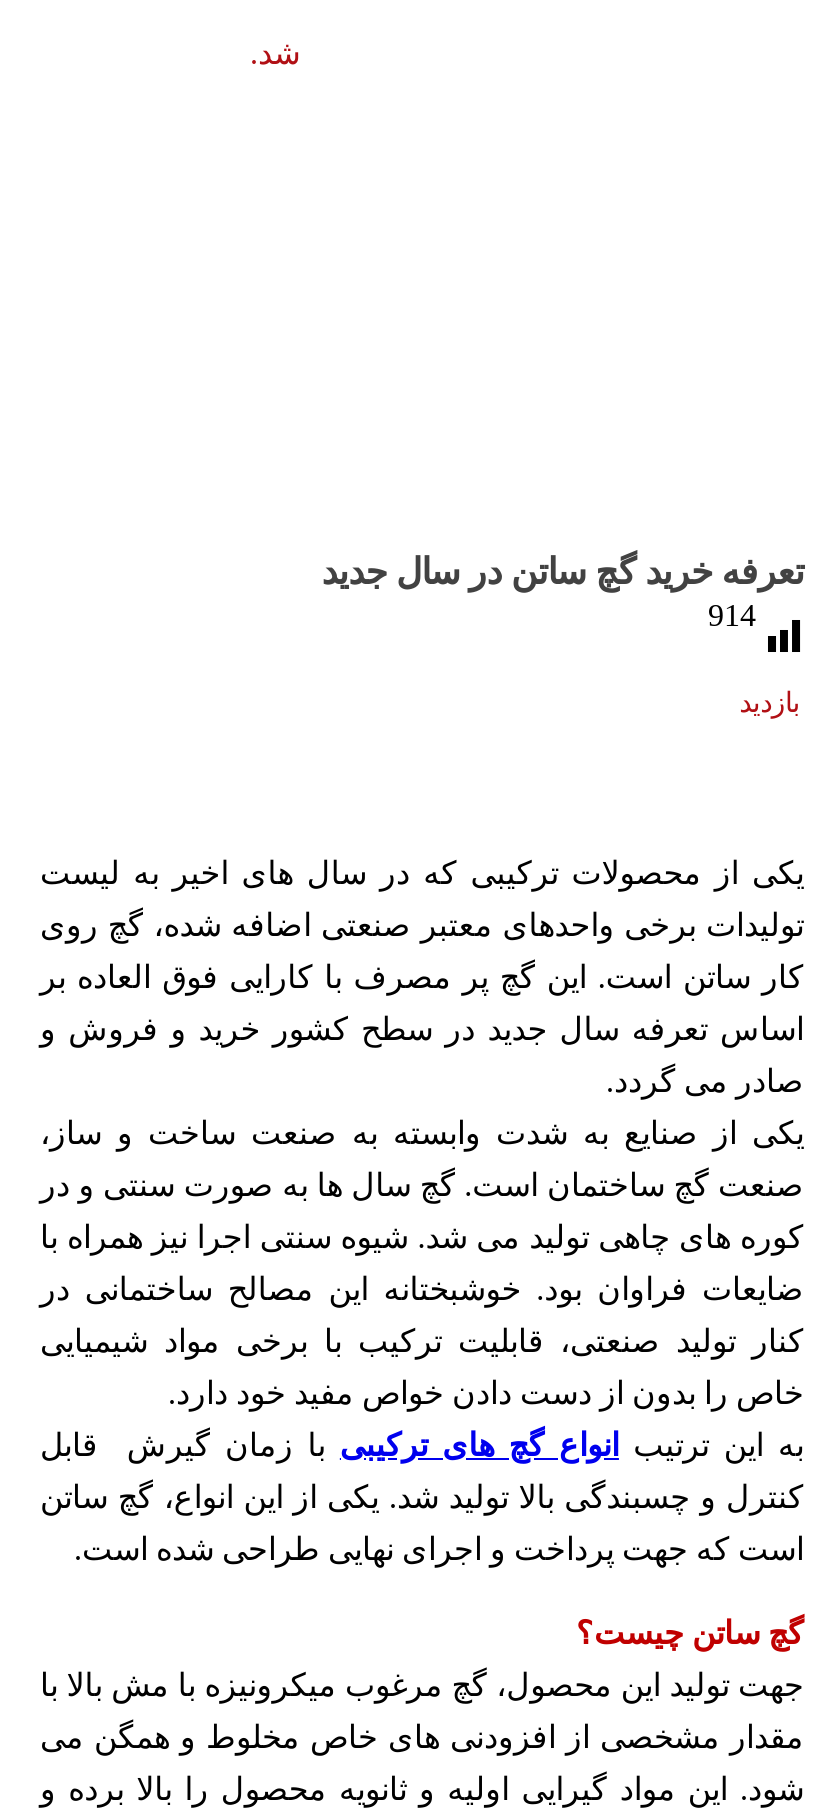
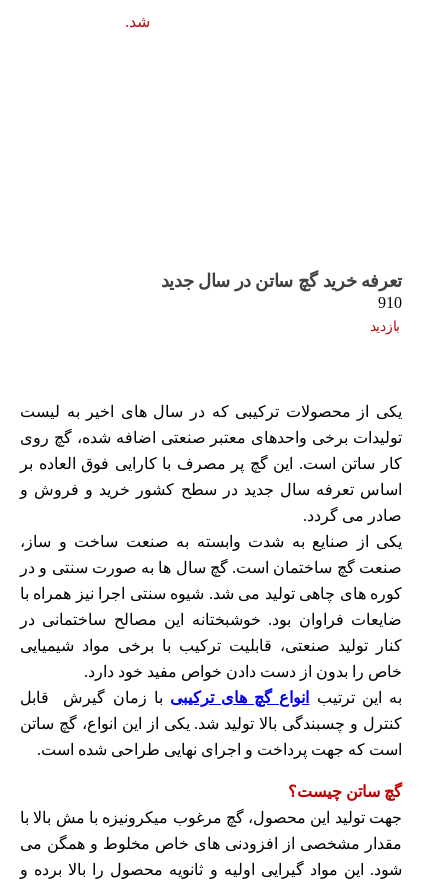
- 914
+ 910
